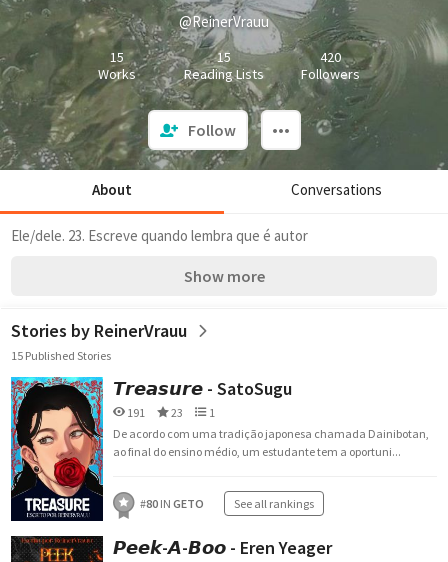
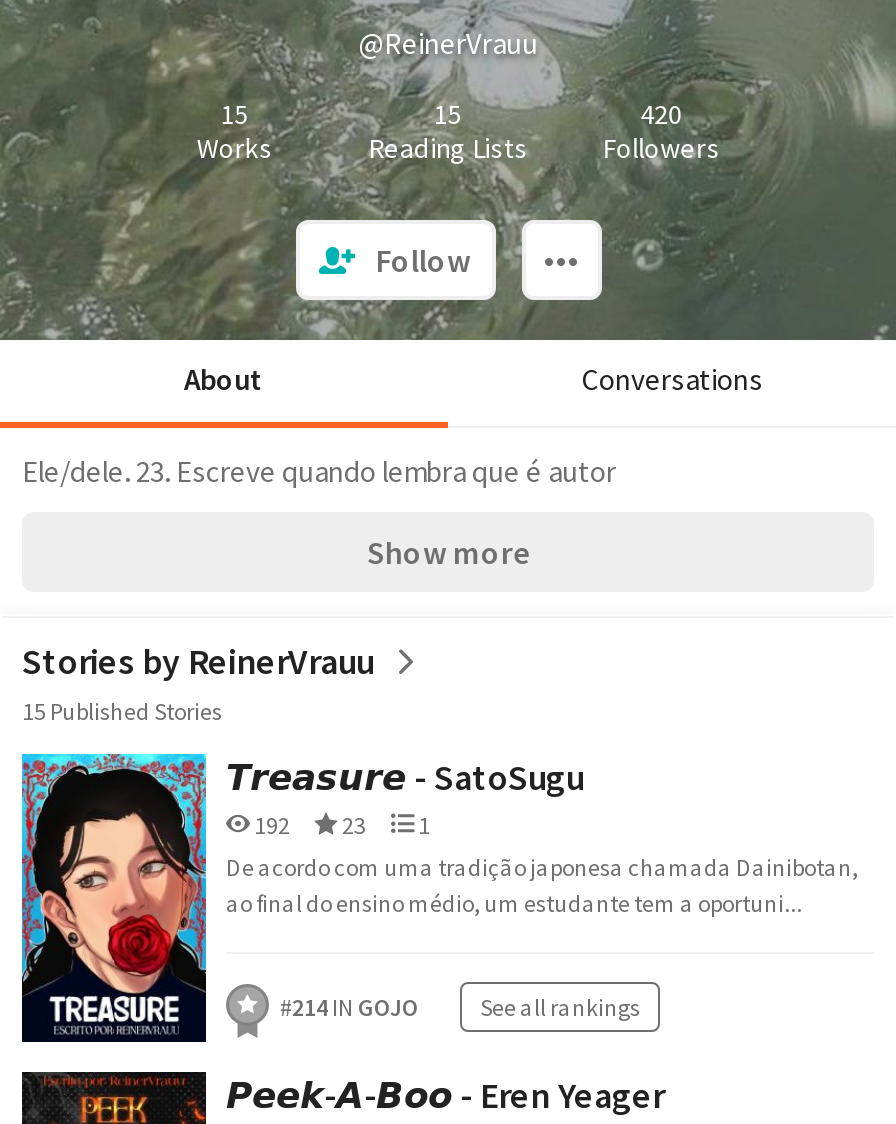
- 191 23 1
+ 192 23 1

- #80 IN GETO See all rankings
+ #214 IN GOJO See all rankings
